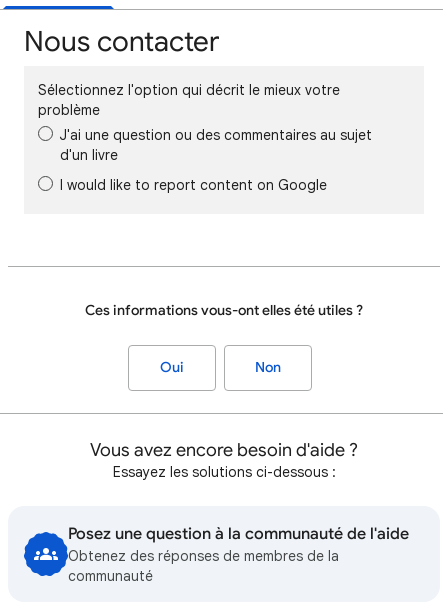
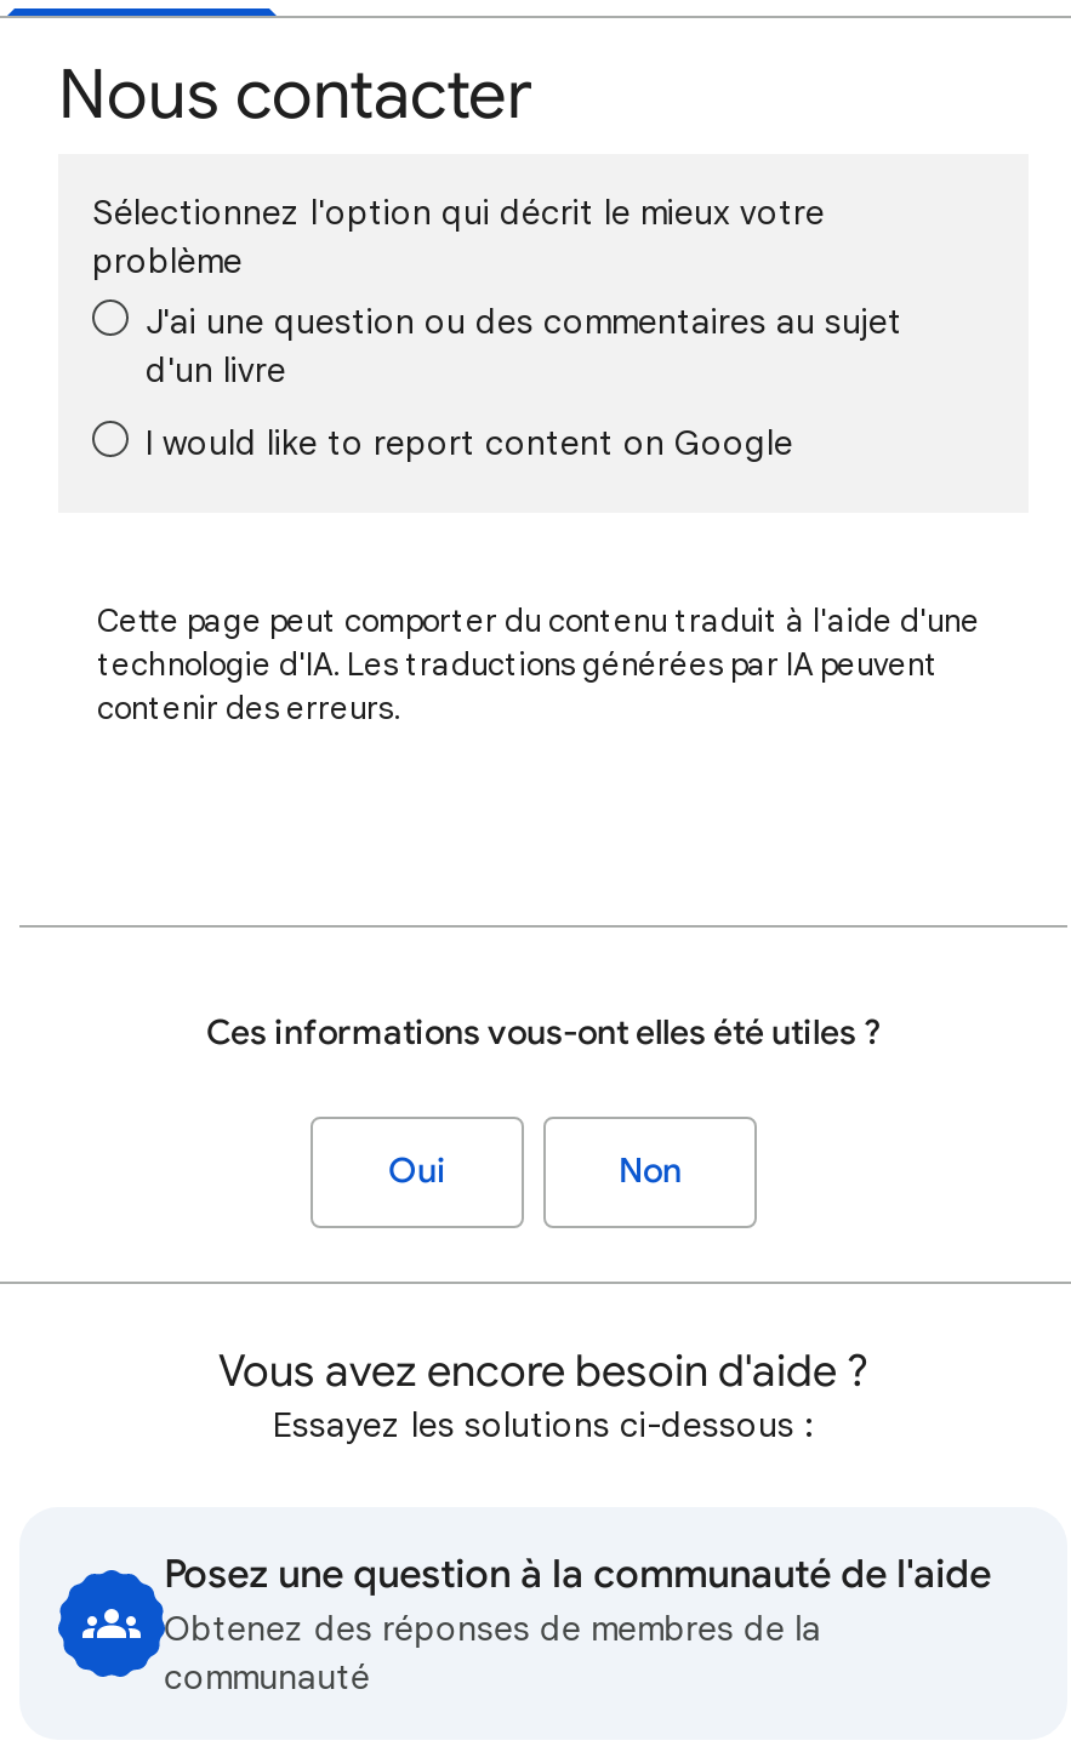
+ Cette page peut comporter du contenu traduit à l'aide d'une
+ technologie d'IA. Les traductions générées par IA peuvent
+ contenir des erreurs.
